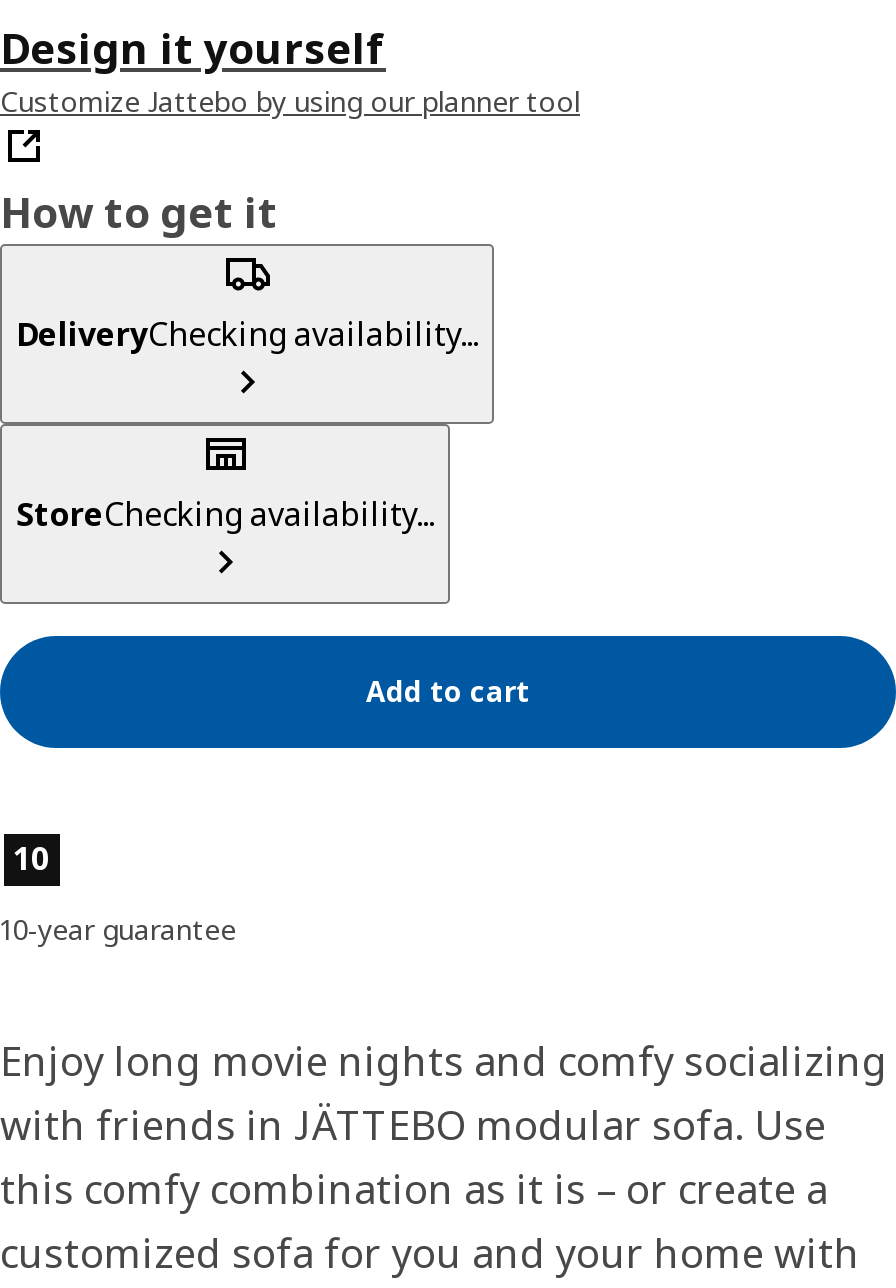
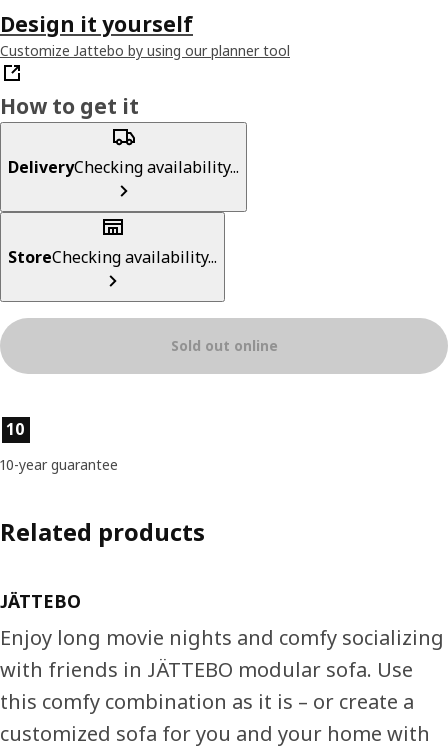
- Add to cart
+ Sold out online

+ Related products
+ JÄTTEBO
